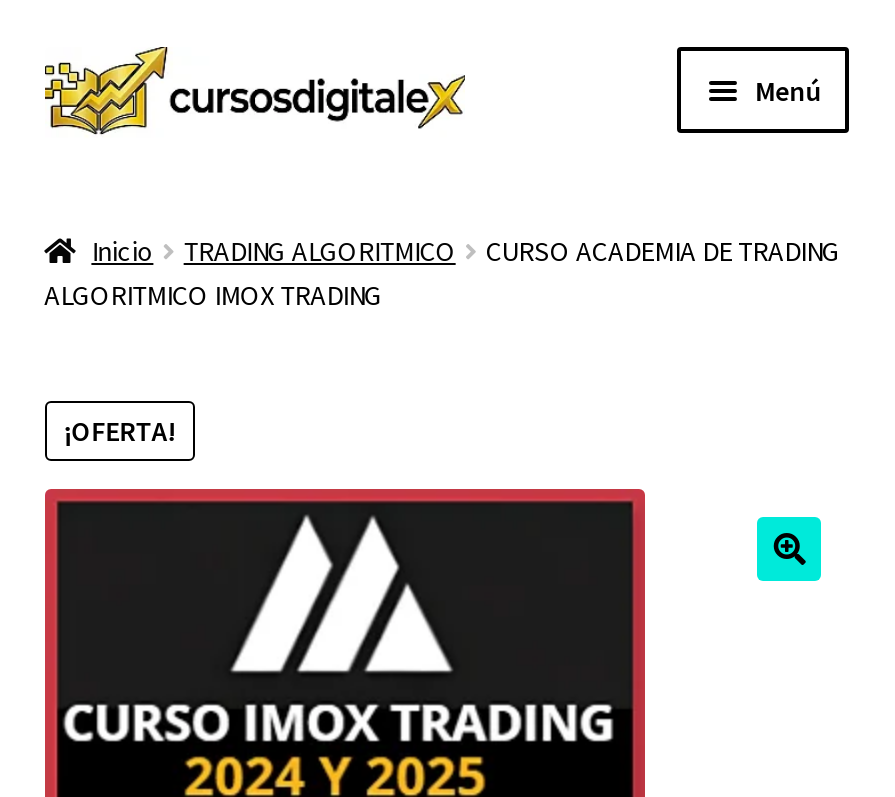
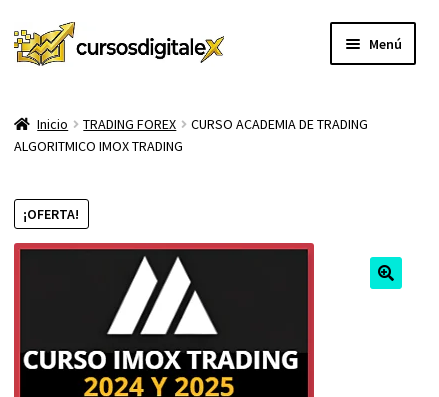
- TRADING ALGORITMICO
+ TRADING FOREX
